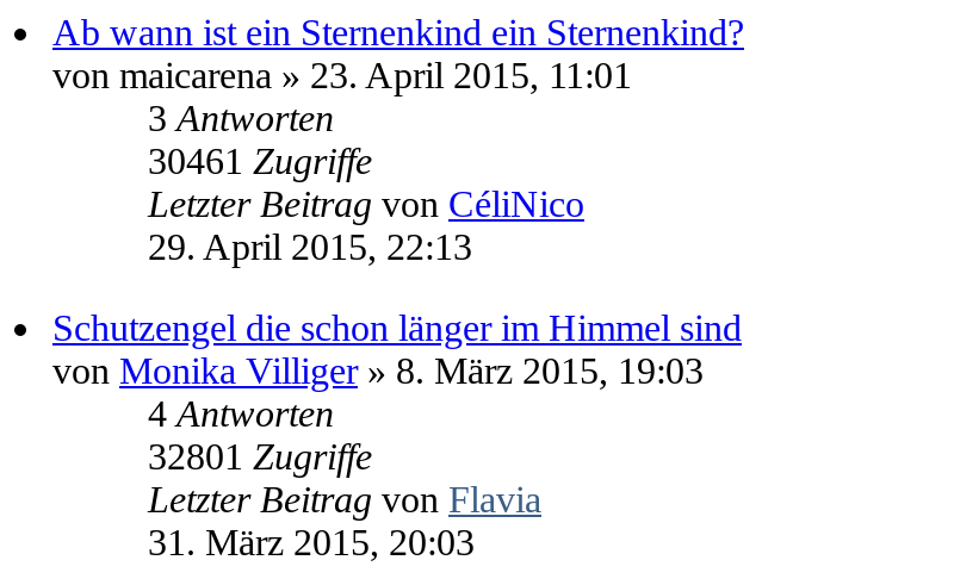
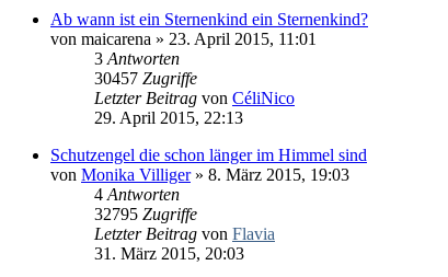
- 30461 Zugriffe
+ 30457 Zugriffe

- 32801 Zugriffe
+ 32795 Zugriffe
